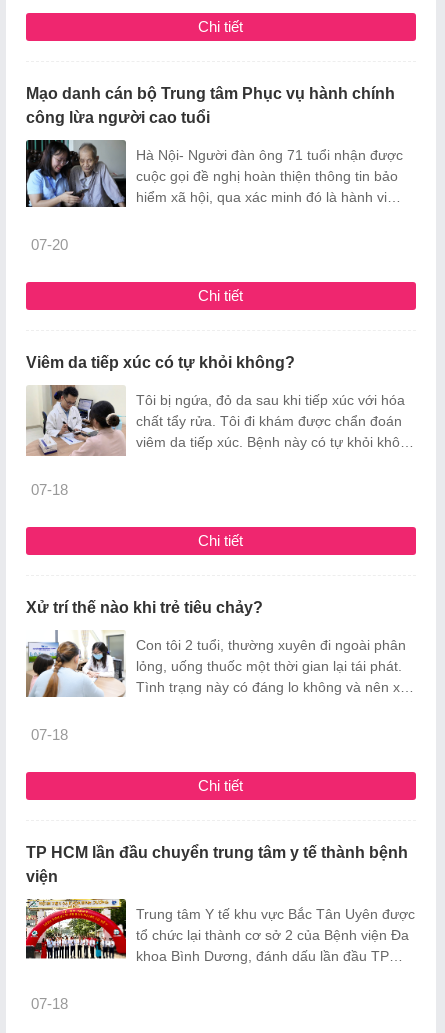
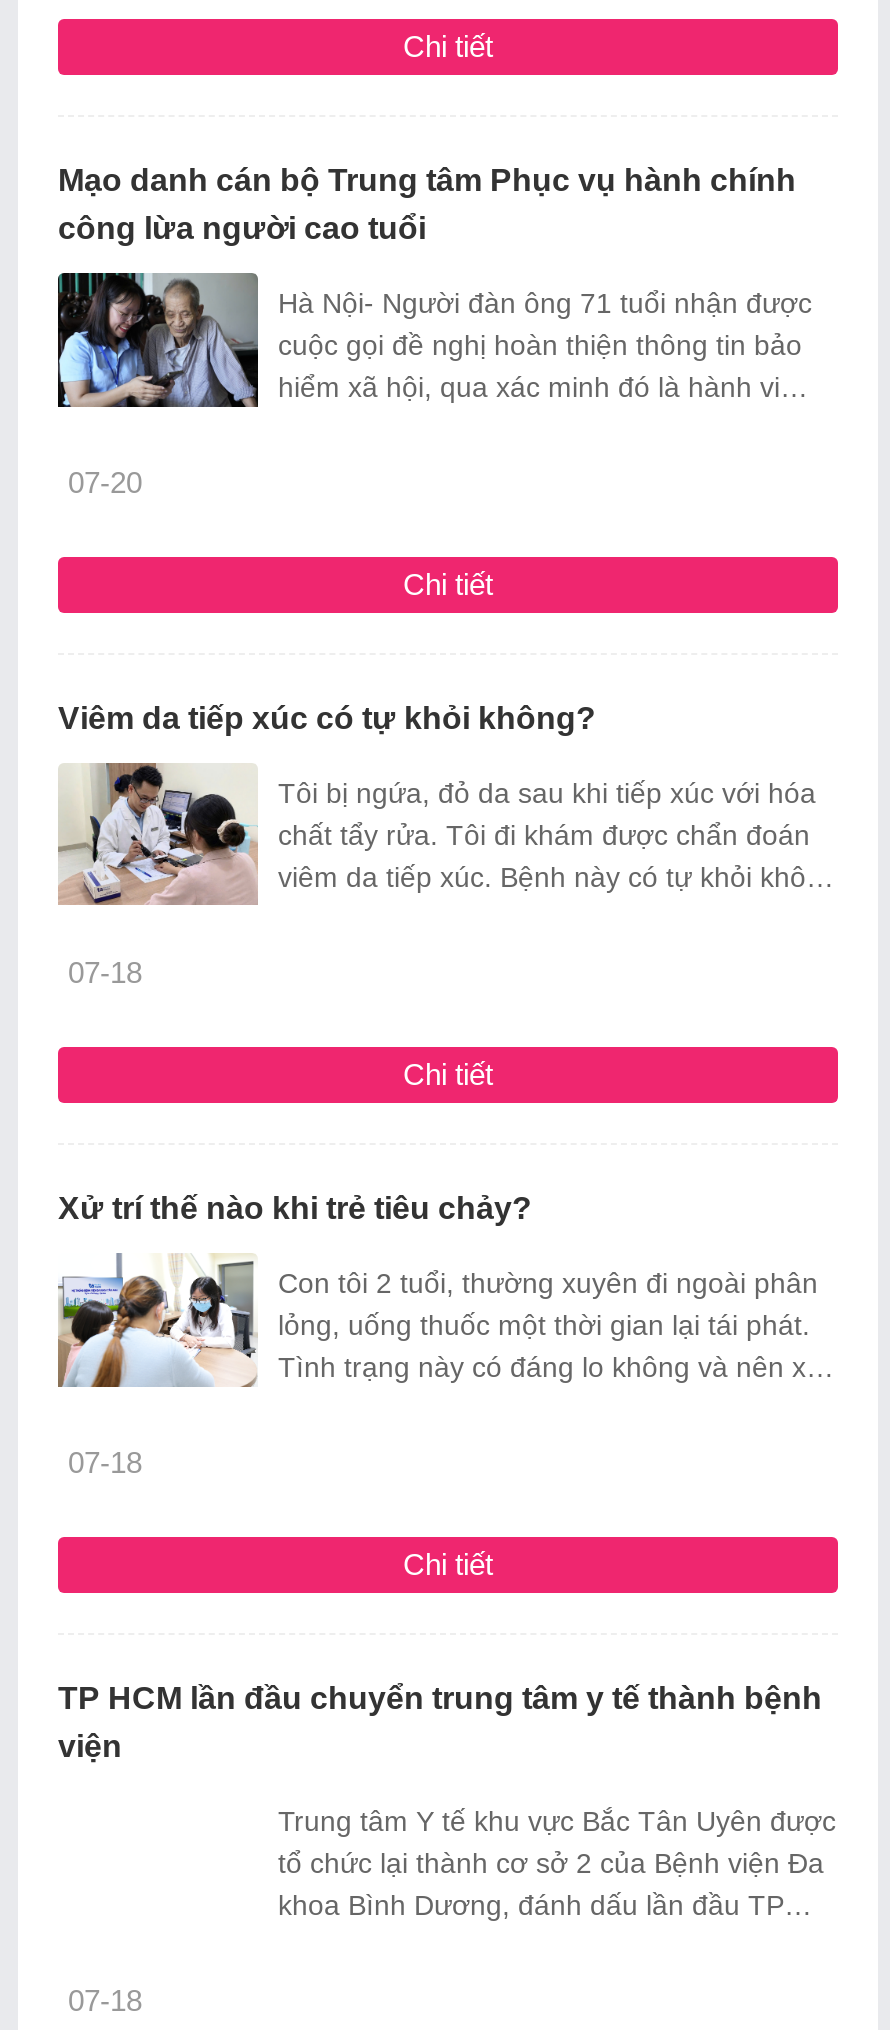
- [image]
